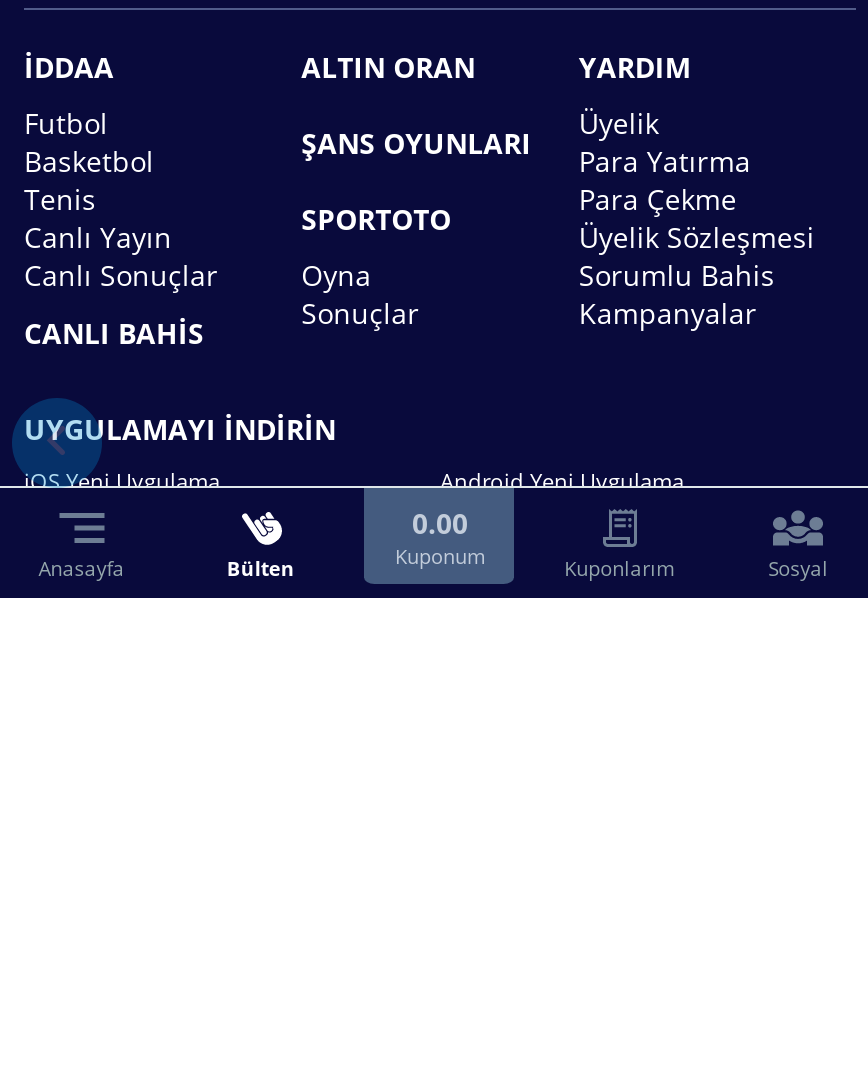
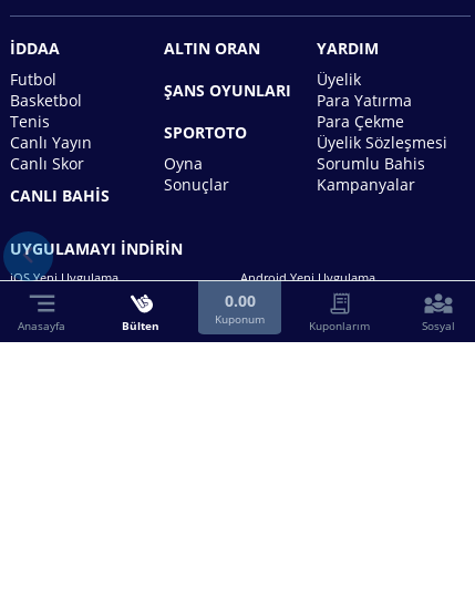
- Canlı Sonuçlar
+ Canlı Skor
